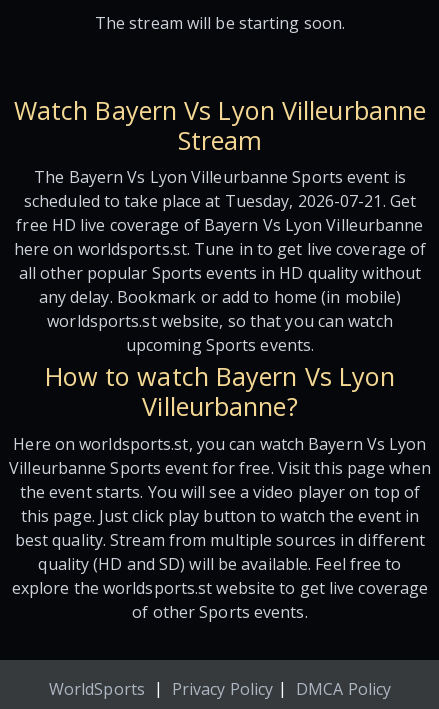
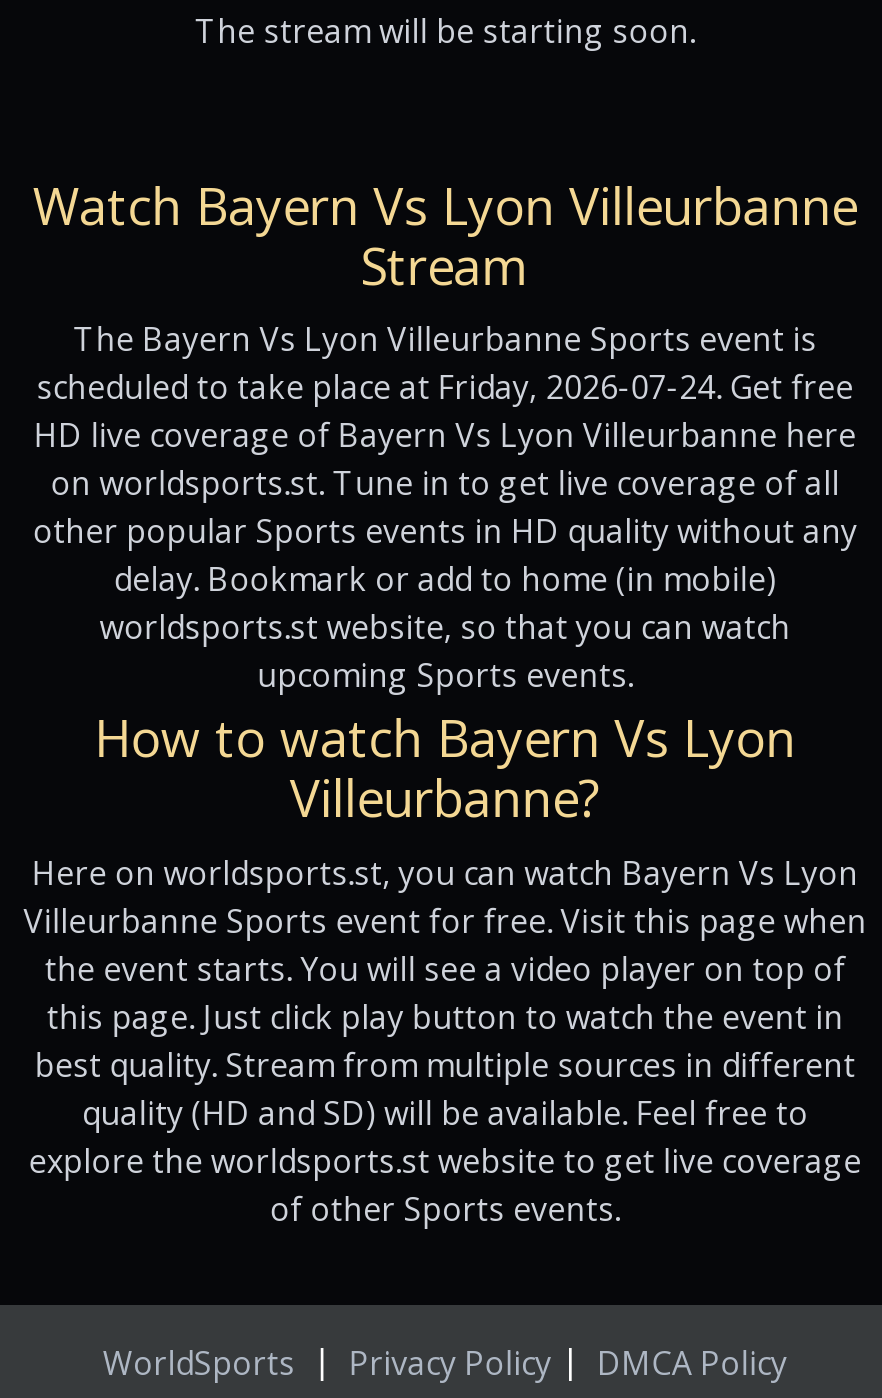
- scheduled to take place at Tuesday, 2026-07-21. Get
- free HD live coverage of Bayern Vs Lyon Villeurbanne
- here on worldsports.st. Tune in to get live coverage of
- all other popular Sports events in HD quality without
- any delay. Bookmark or add to home (in mobile)
+ scheduled to take place at Friday, 2026-07-24. Get free
+ HD live coverage of Bayern Vs Lyon Villeurbanne here
+ on worldsports.st. Tune in to get live coverage of all
+ other popular Sports events in HD quality without any
+ delay. Bookmark or add to home (in mobile)
